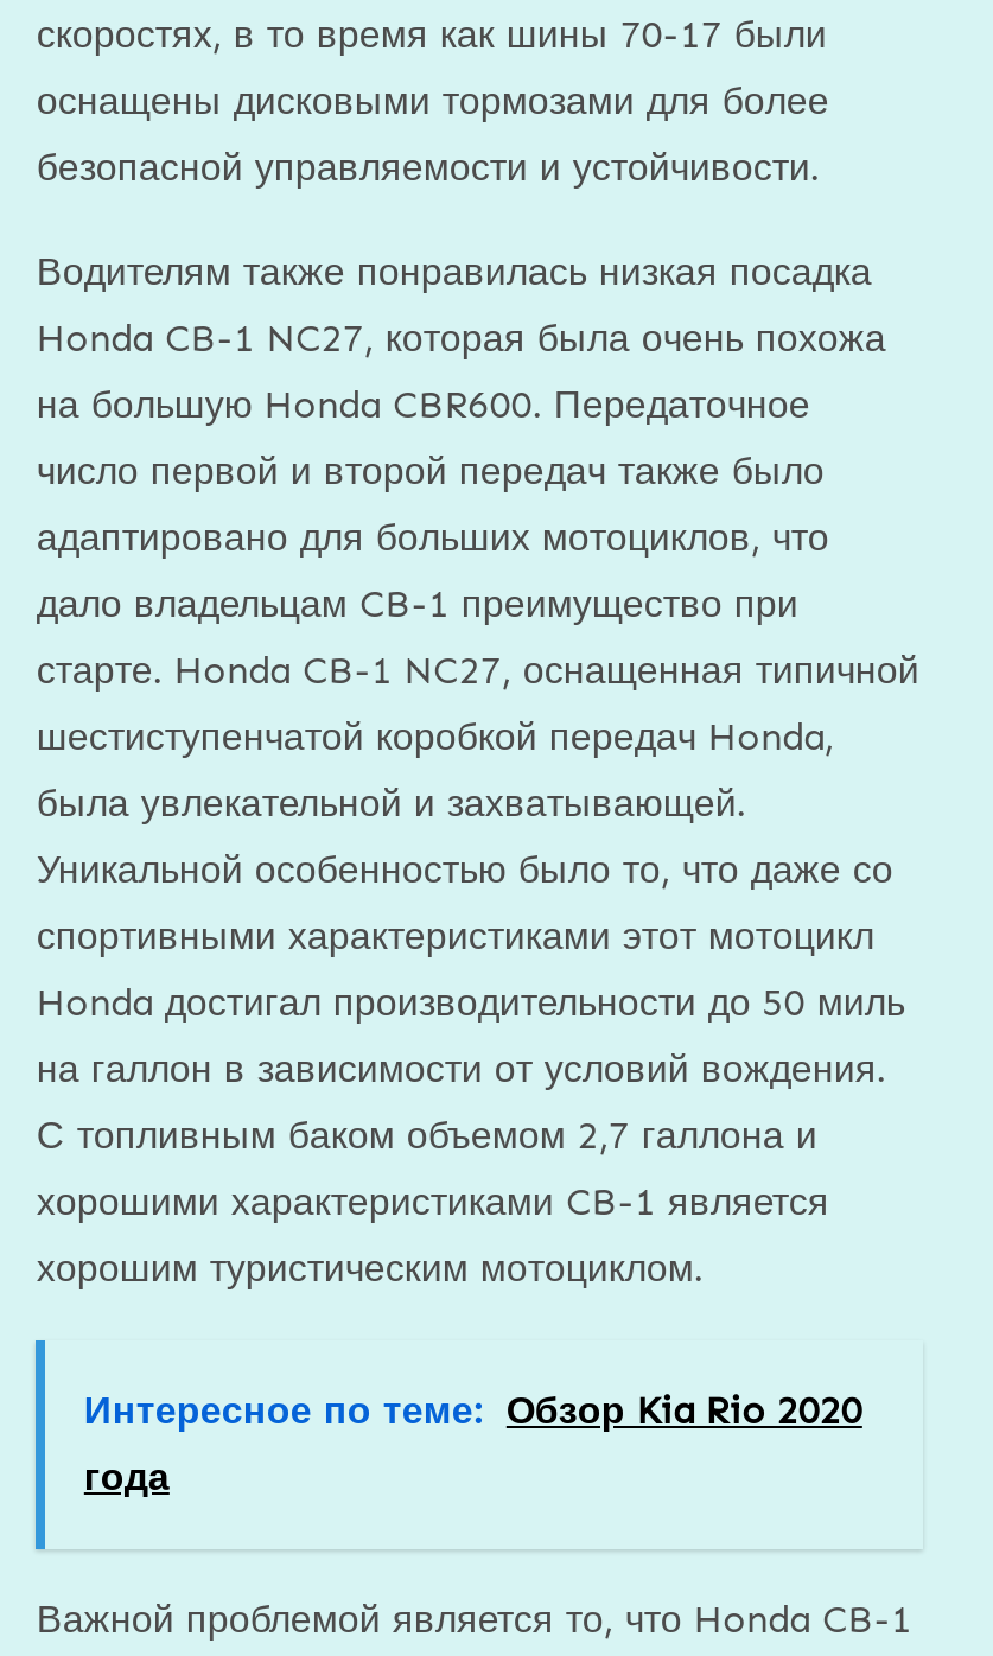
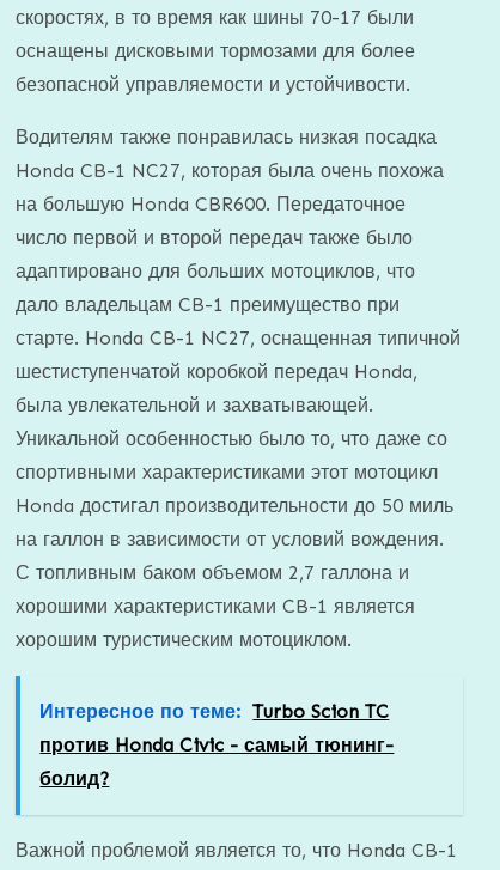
- Интересное по теме: Обзор Kia Rio 2020
- года
+ Интересное по теме: Turbo Scion TC
+ против Honda Civic - самый тюнинг-
+ болид?
